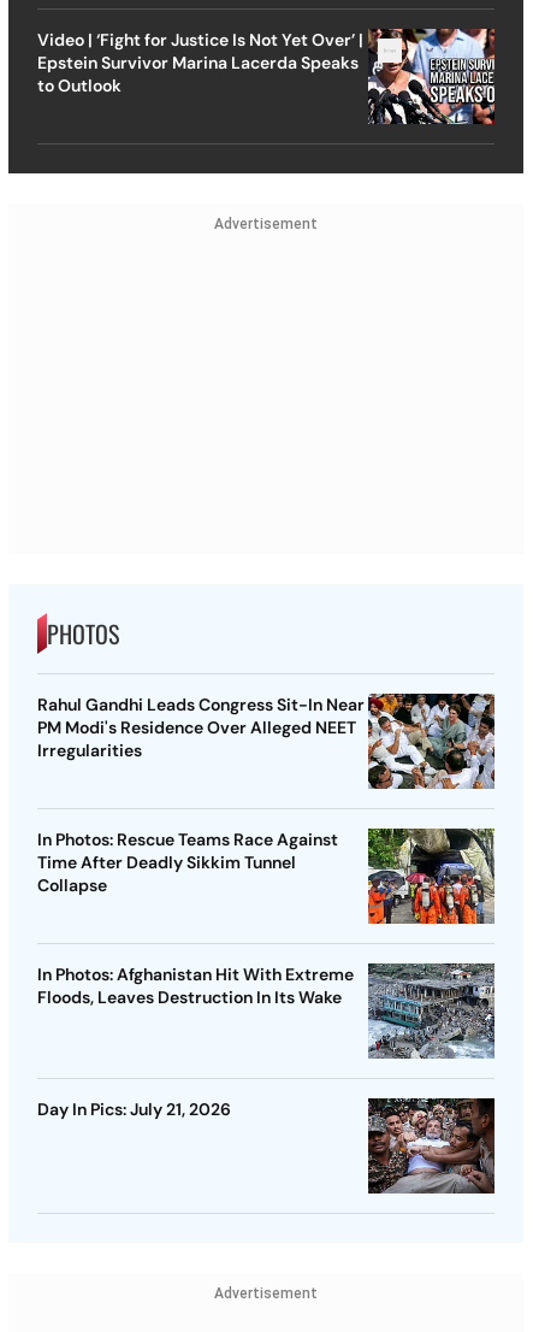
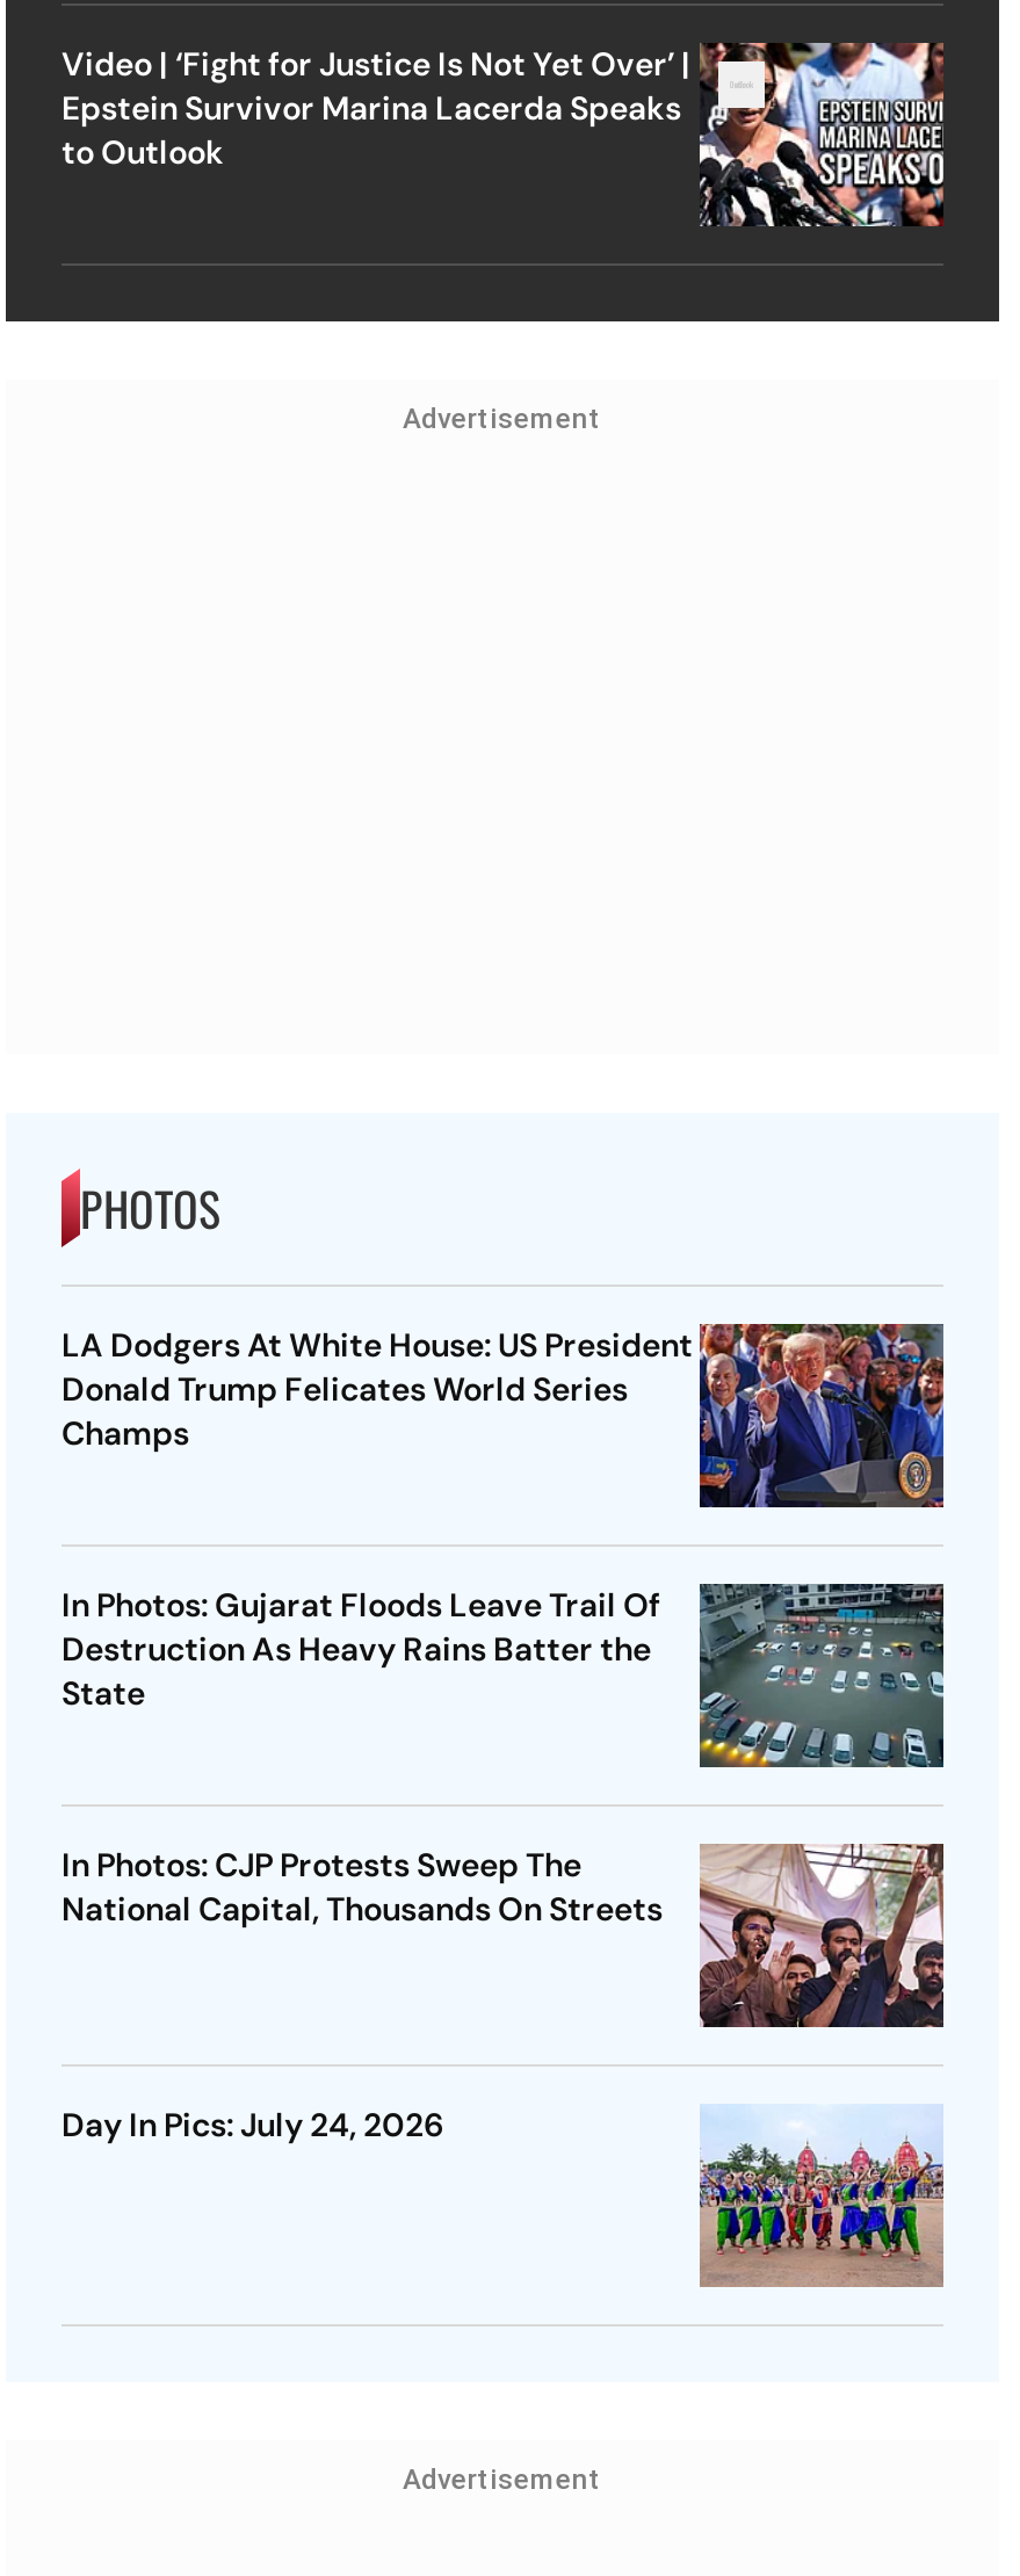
- [image]
- Rahul Gandhi Leads Congress Sit-In Near
- PM Modi's Residence Over Alleged NEET
- Irregularities
+ [image]
+ LA Dodgers At White House: US President
+ Donald Trump Felicates World Series
+ Champs

- [image]
- In Photos: Rescue Teams Race Against
- Time After Deadly Sikkim Tunnel
- Collapse
+ [image]
+ In Photos: Gujarat Floods Leave Trail Of
+ Destruction As Heavy Rains Batter the
+ State

- [image]
- In Photos: Afghanistan Hit With Extreme
- Floods, Leaves Destruction In Its Wake
+ [image]
+ In Photos: CJP Protests Sweep The
+ National Capital, Thousands On Streets

- Day In Pics: July 21, 2026
+ Day In Pics: July 24, 2026

- [image]
+ [image]
